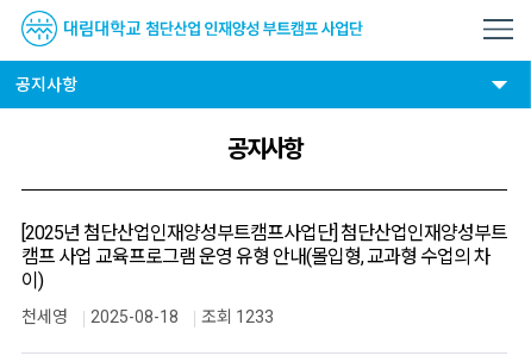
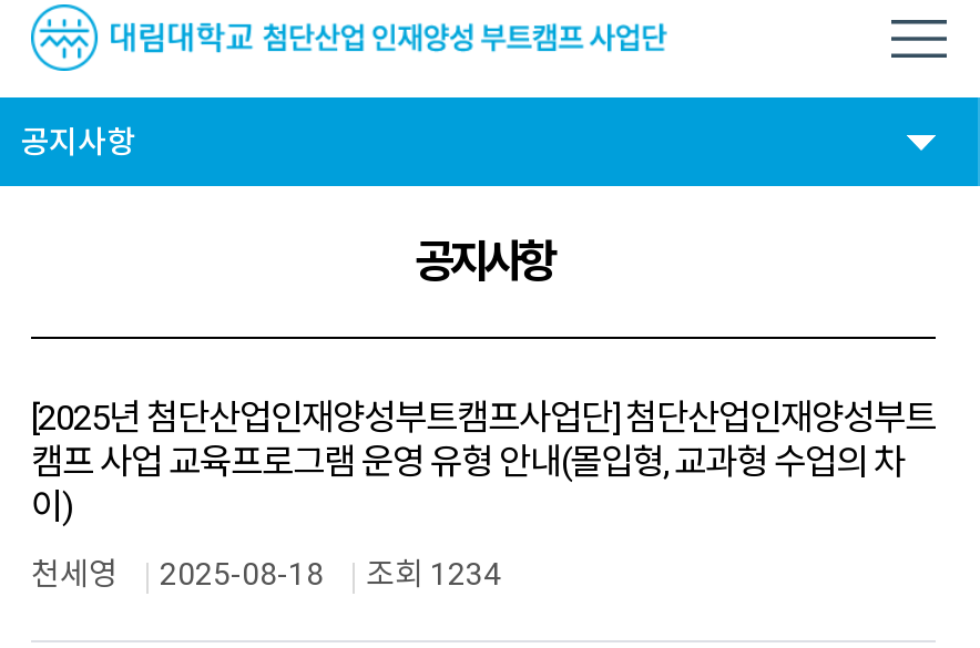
- 천세영 2025-08-18 조회 1233
+ 천세영 2025-08-18 조회 1234
